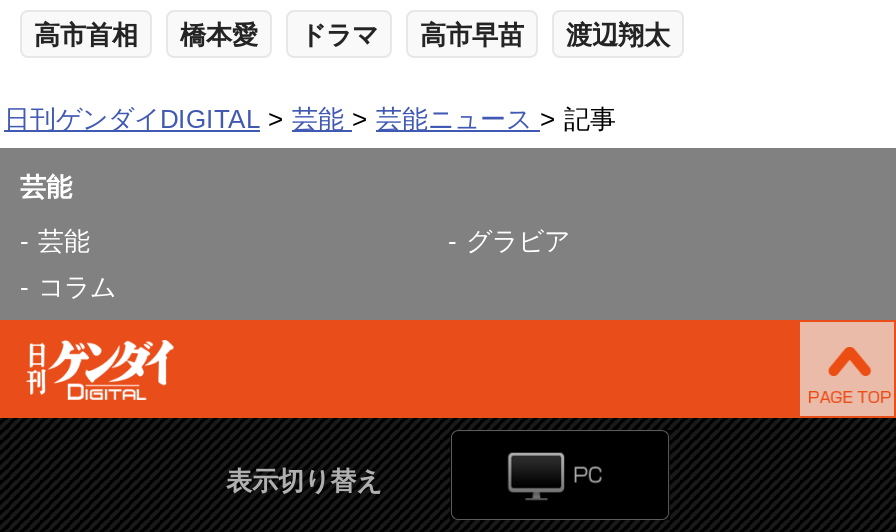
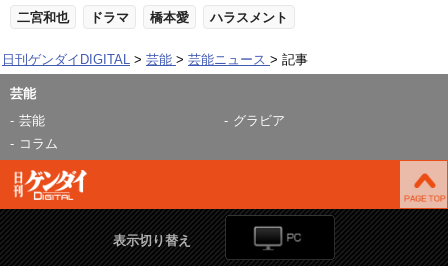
- 高市首相
- 橋本愛
+ 二宮和也

- 高市早苗
- 渡辺翔太
+ 橋本愛
+ ハラスメント
